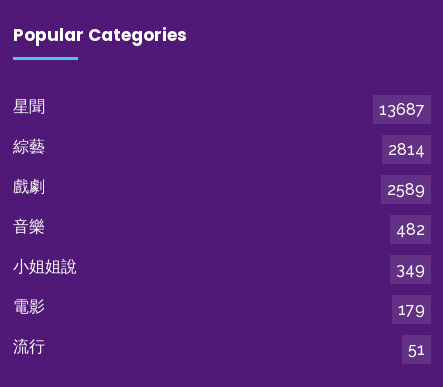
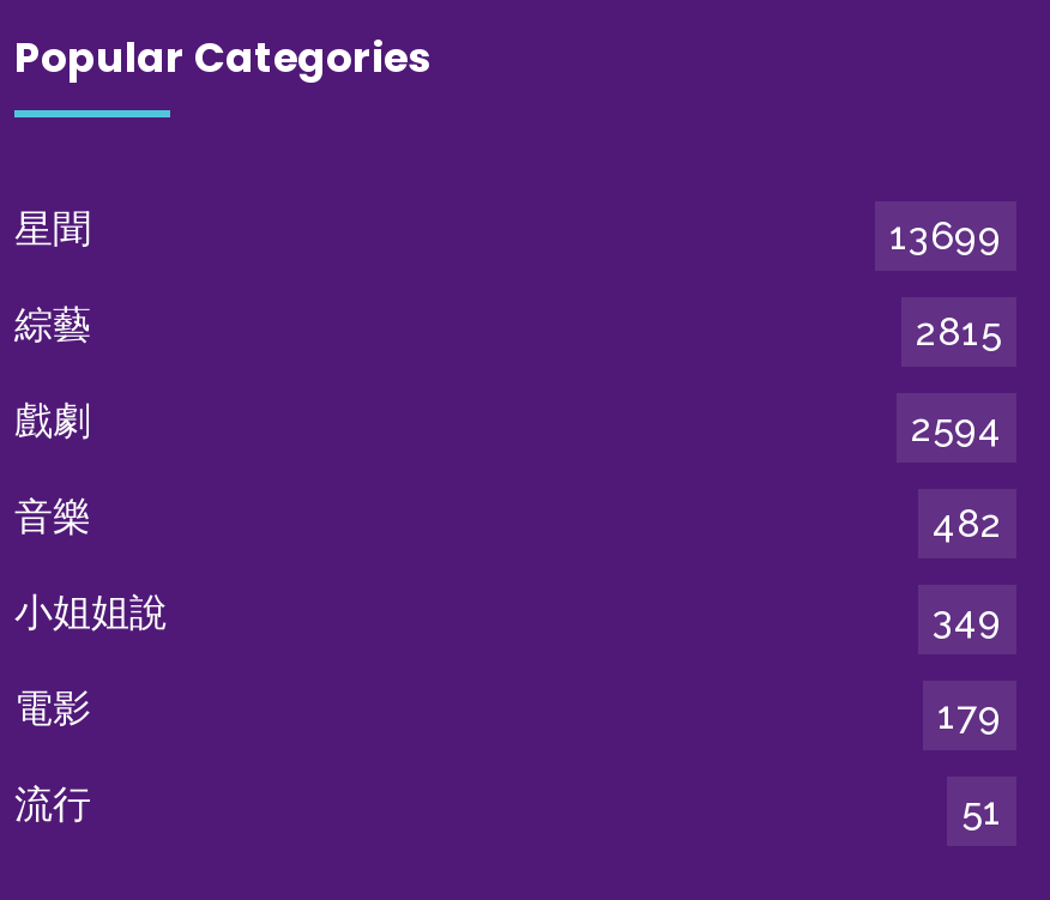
- 13687
+ 13699

- 2814
+ 2815

- 2589
+ 2594
